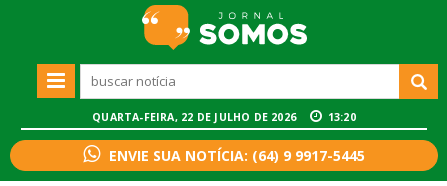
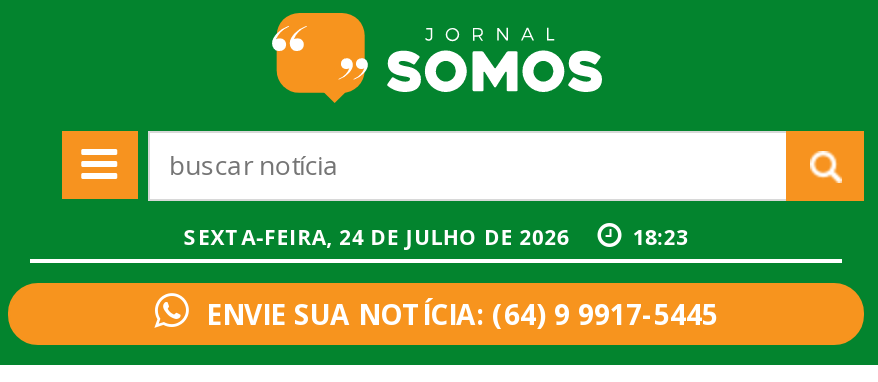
- QUARTA-FEIRA, 22 DE JULHO DE 2026
+ SEXTA-FEIRA, 24 DE JULHO DE 2026

- 13:20
+ 18:23
